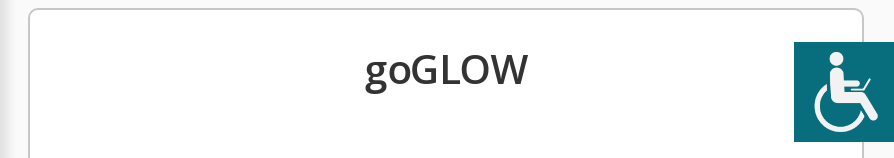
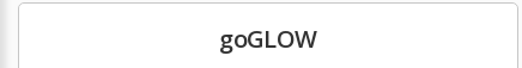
- [image]
